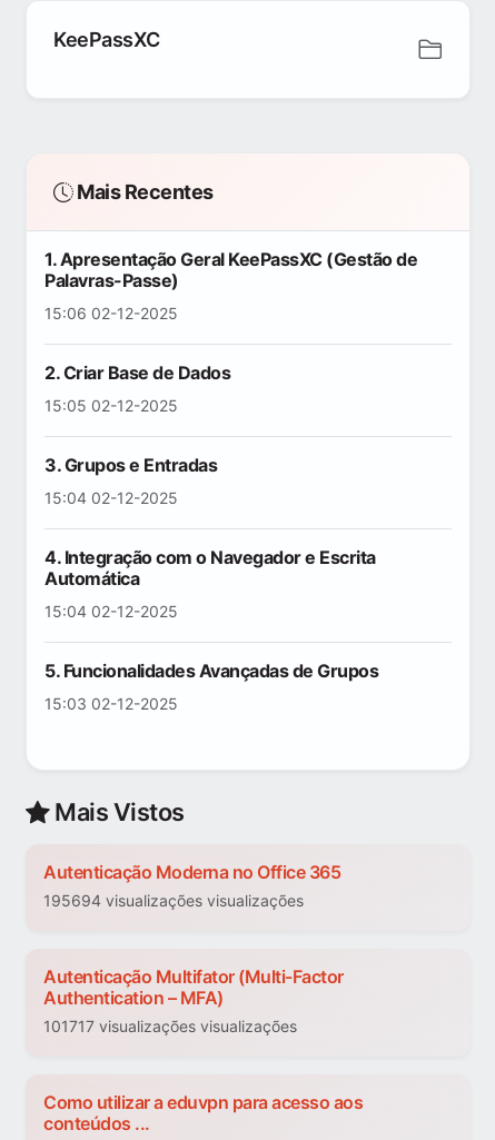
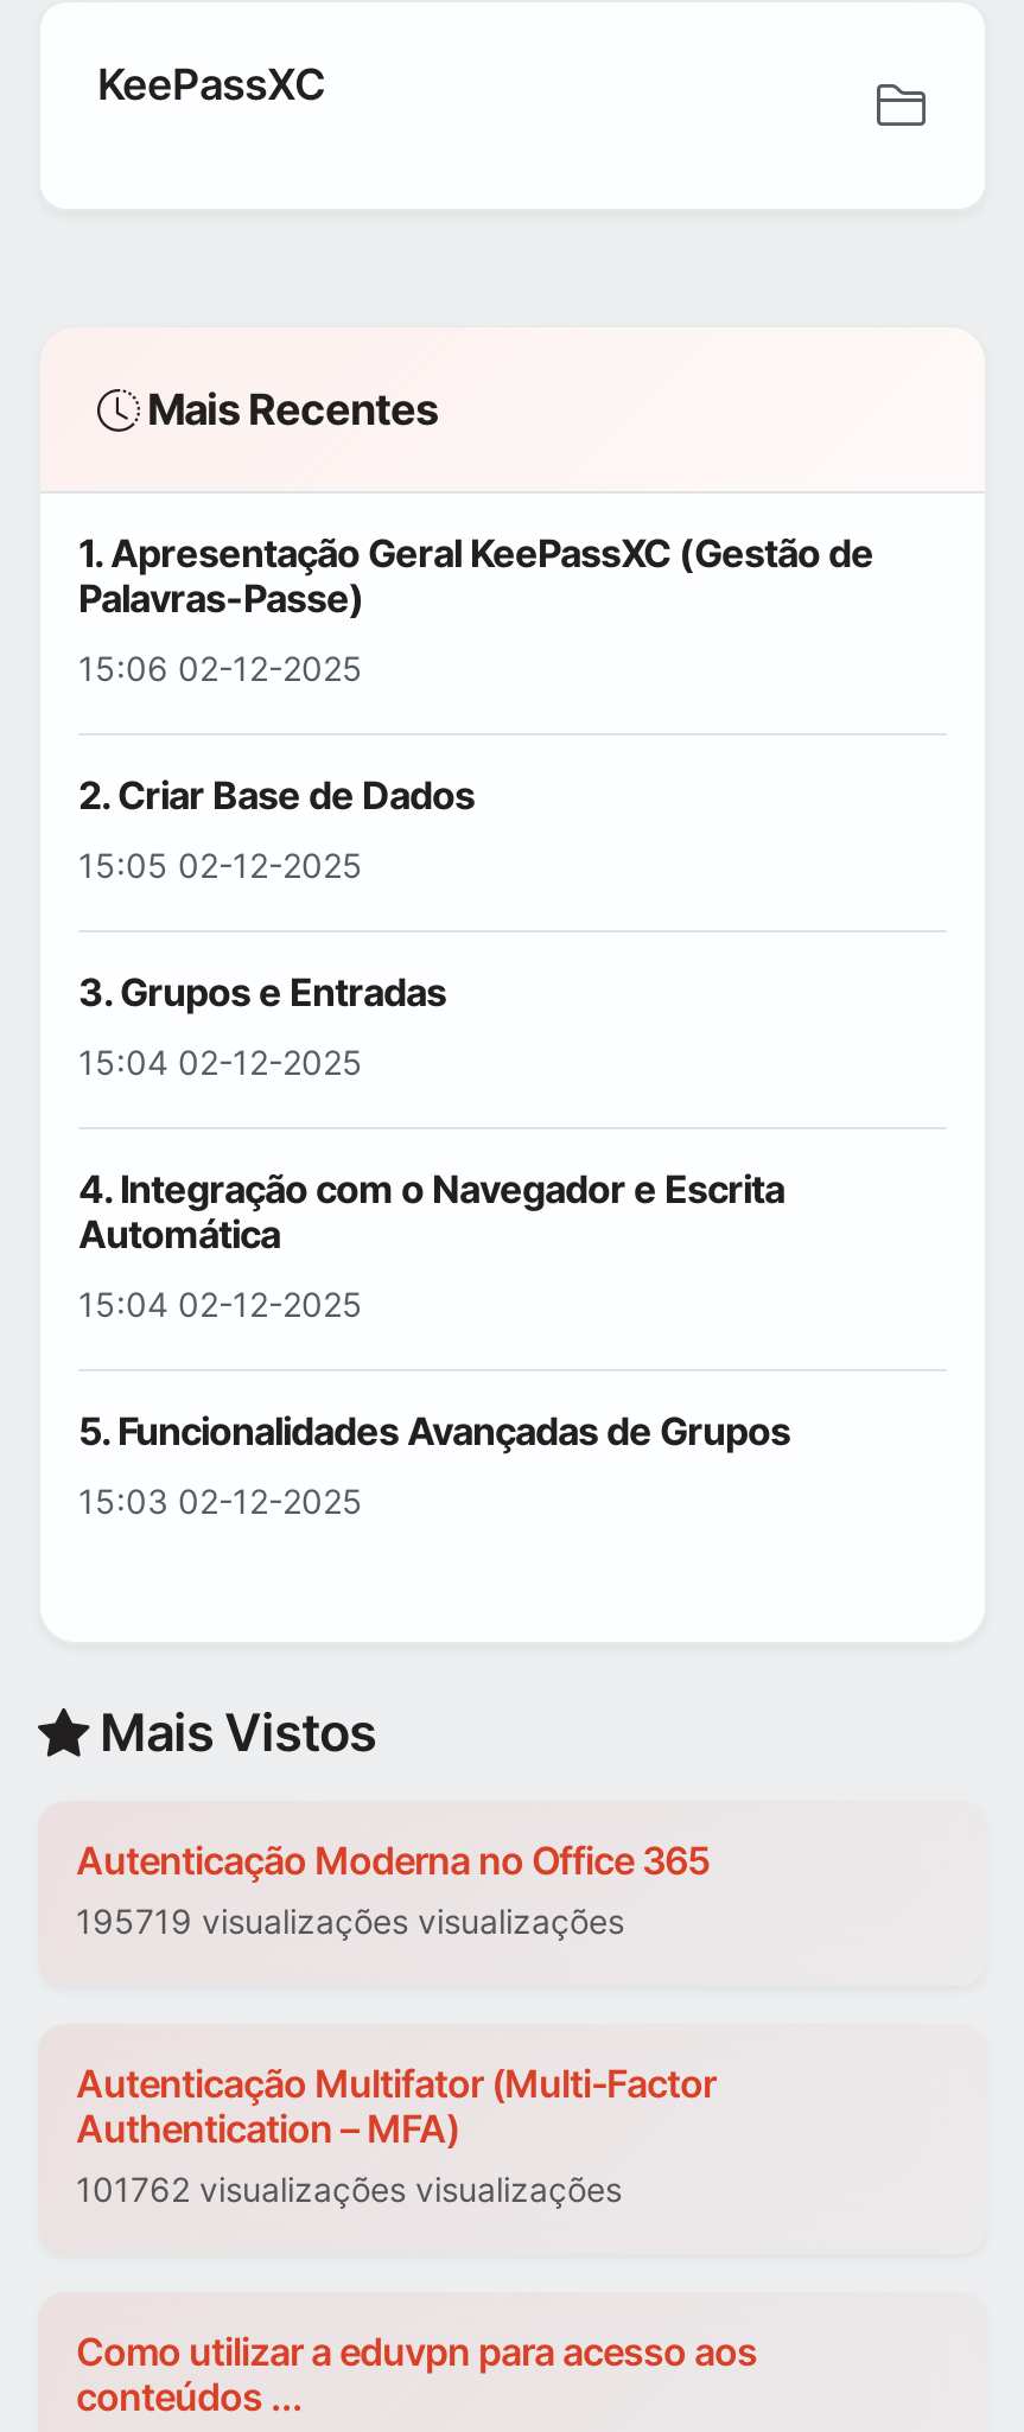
- 195694 visualizações visualizações
+ 195719 visualizações visualizações

- 101717 visualizações visualizações
+ 101762 visualizações visualizações
